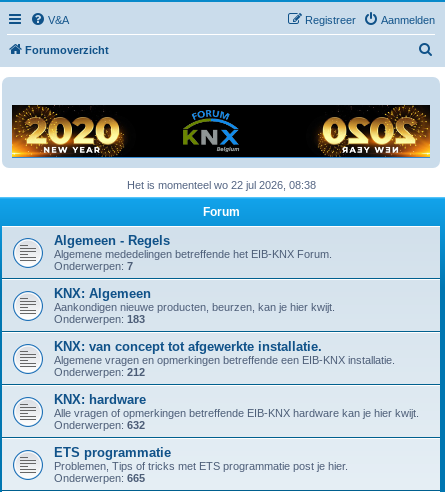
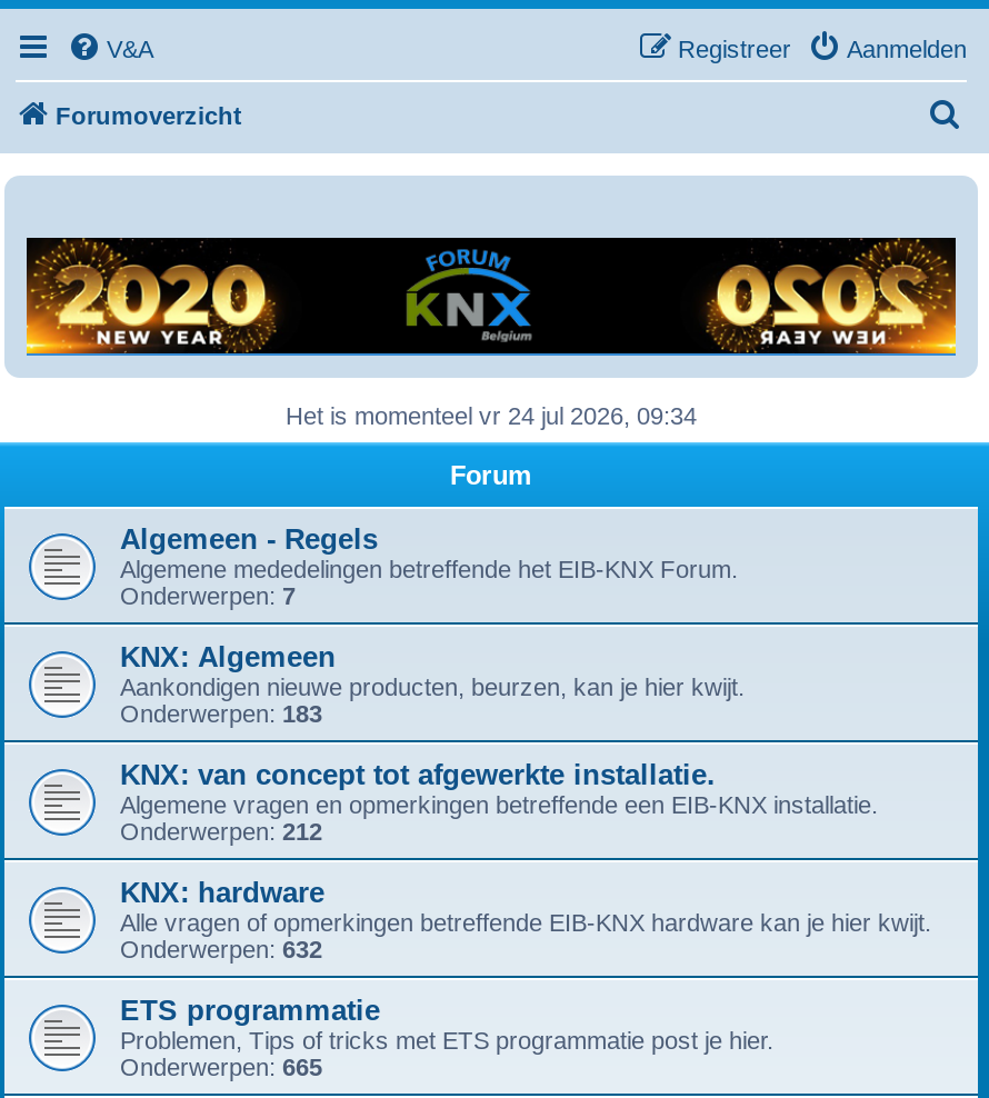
- Het is momenteel wo 22 jul 2026, 08:38
+ Het is momenteel vr 24 jul 2026, 09:34
